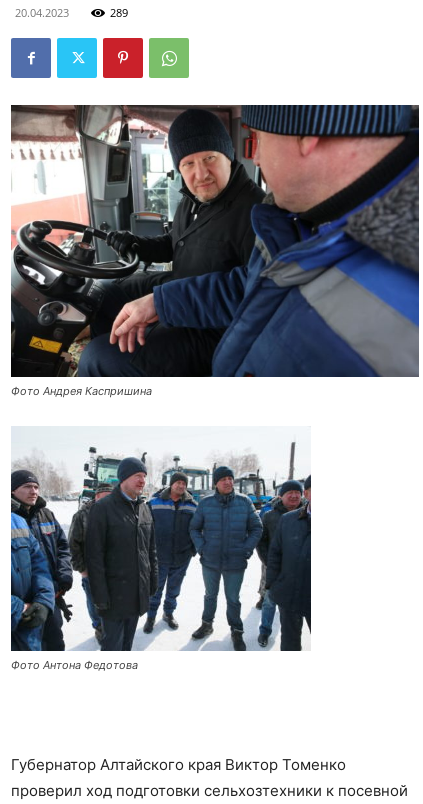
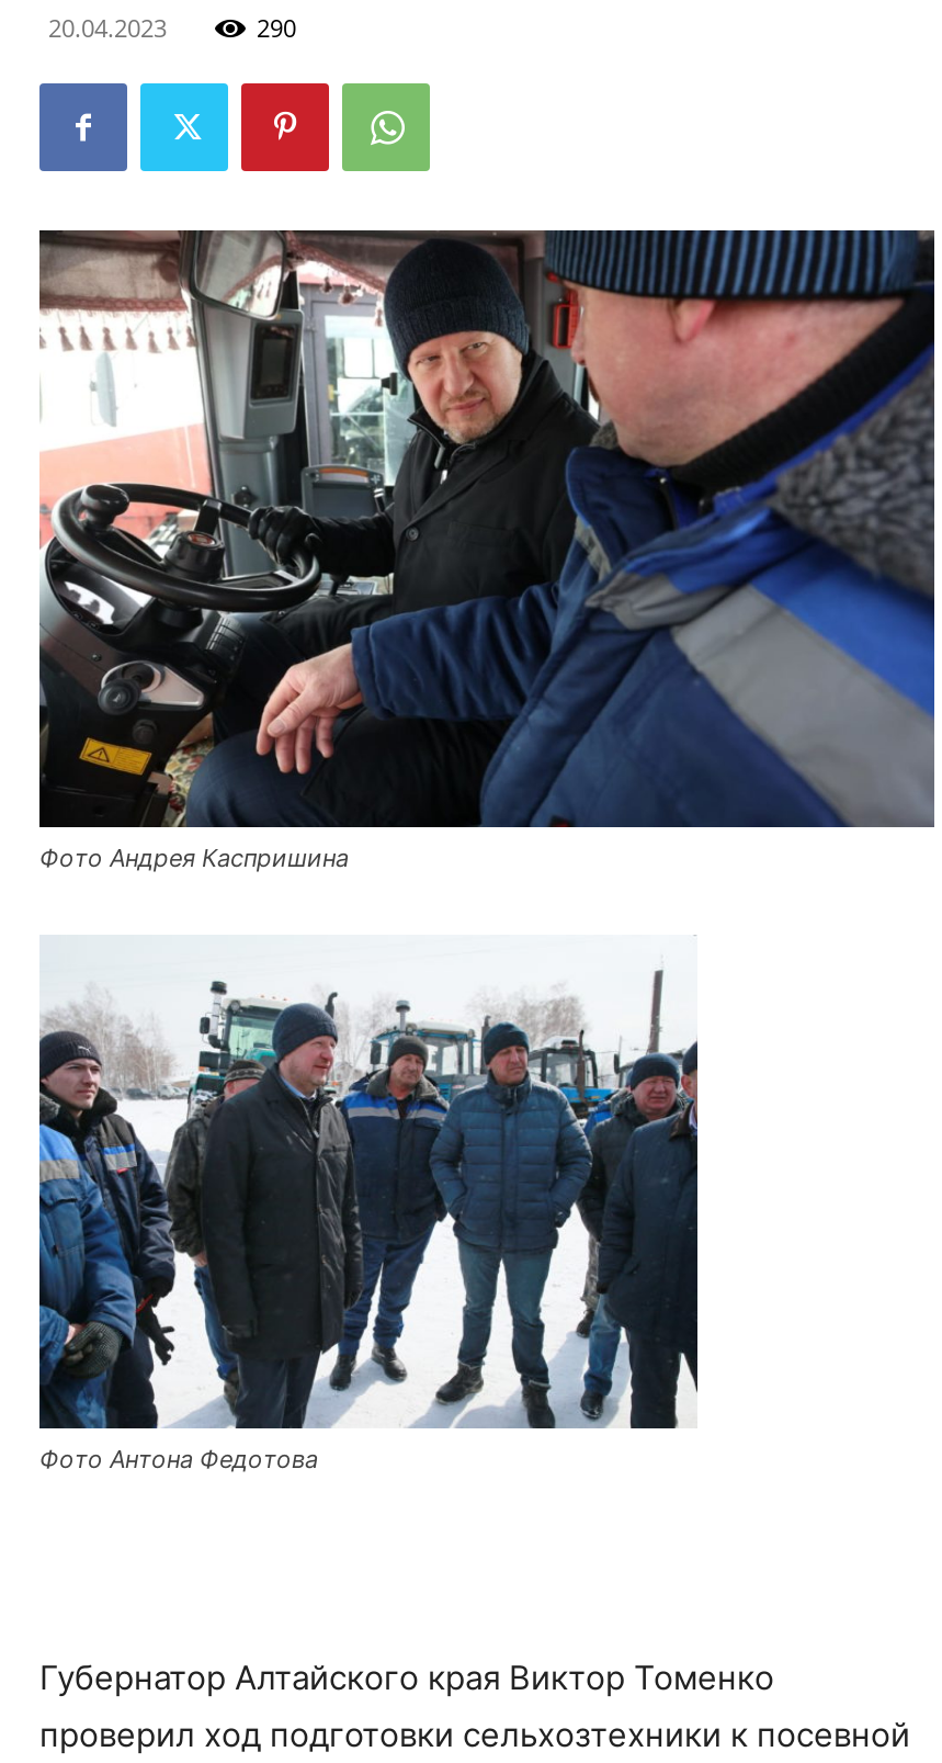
- 289
+ 290
